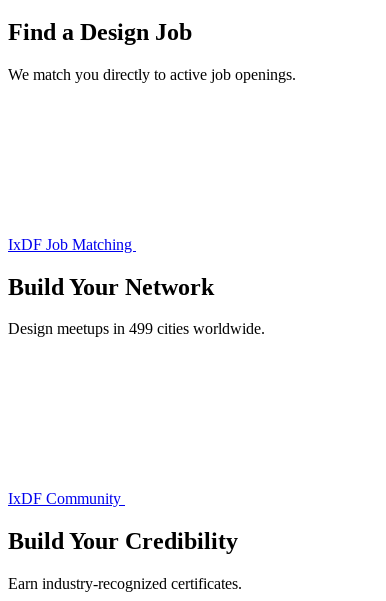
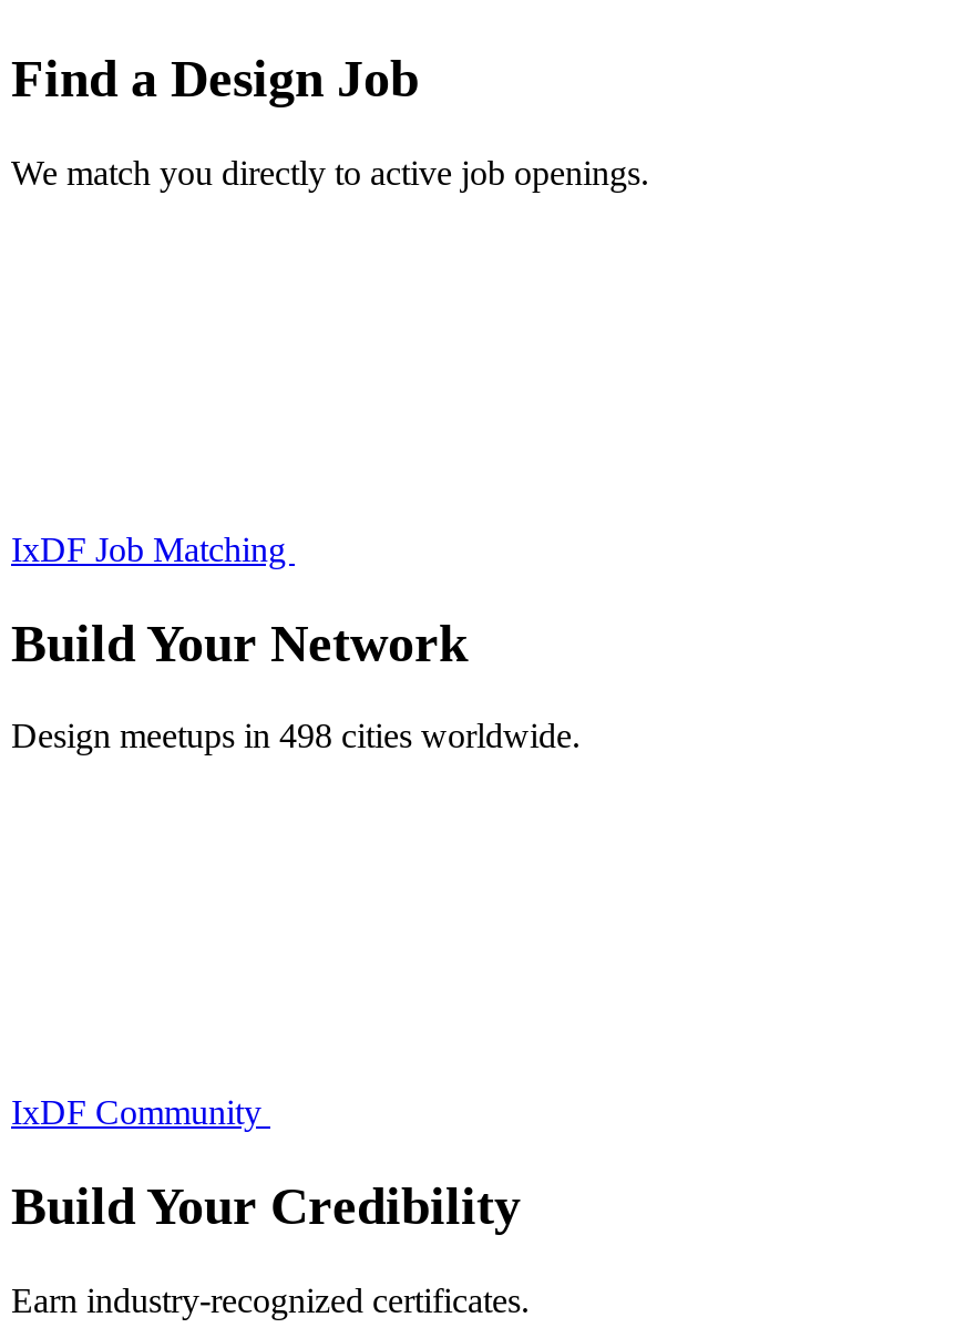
- Design meetups in 499 cities worldwide.
+ Design meetups in 498 cities worldwide.
